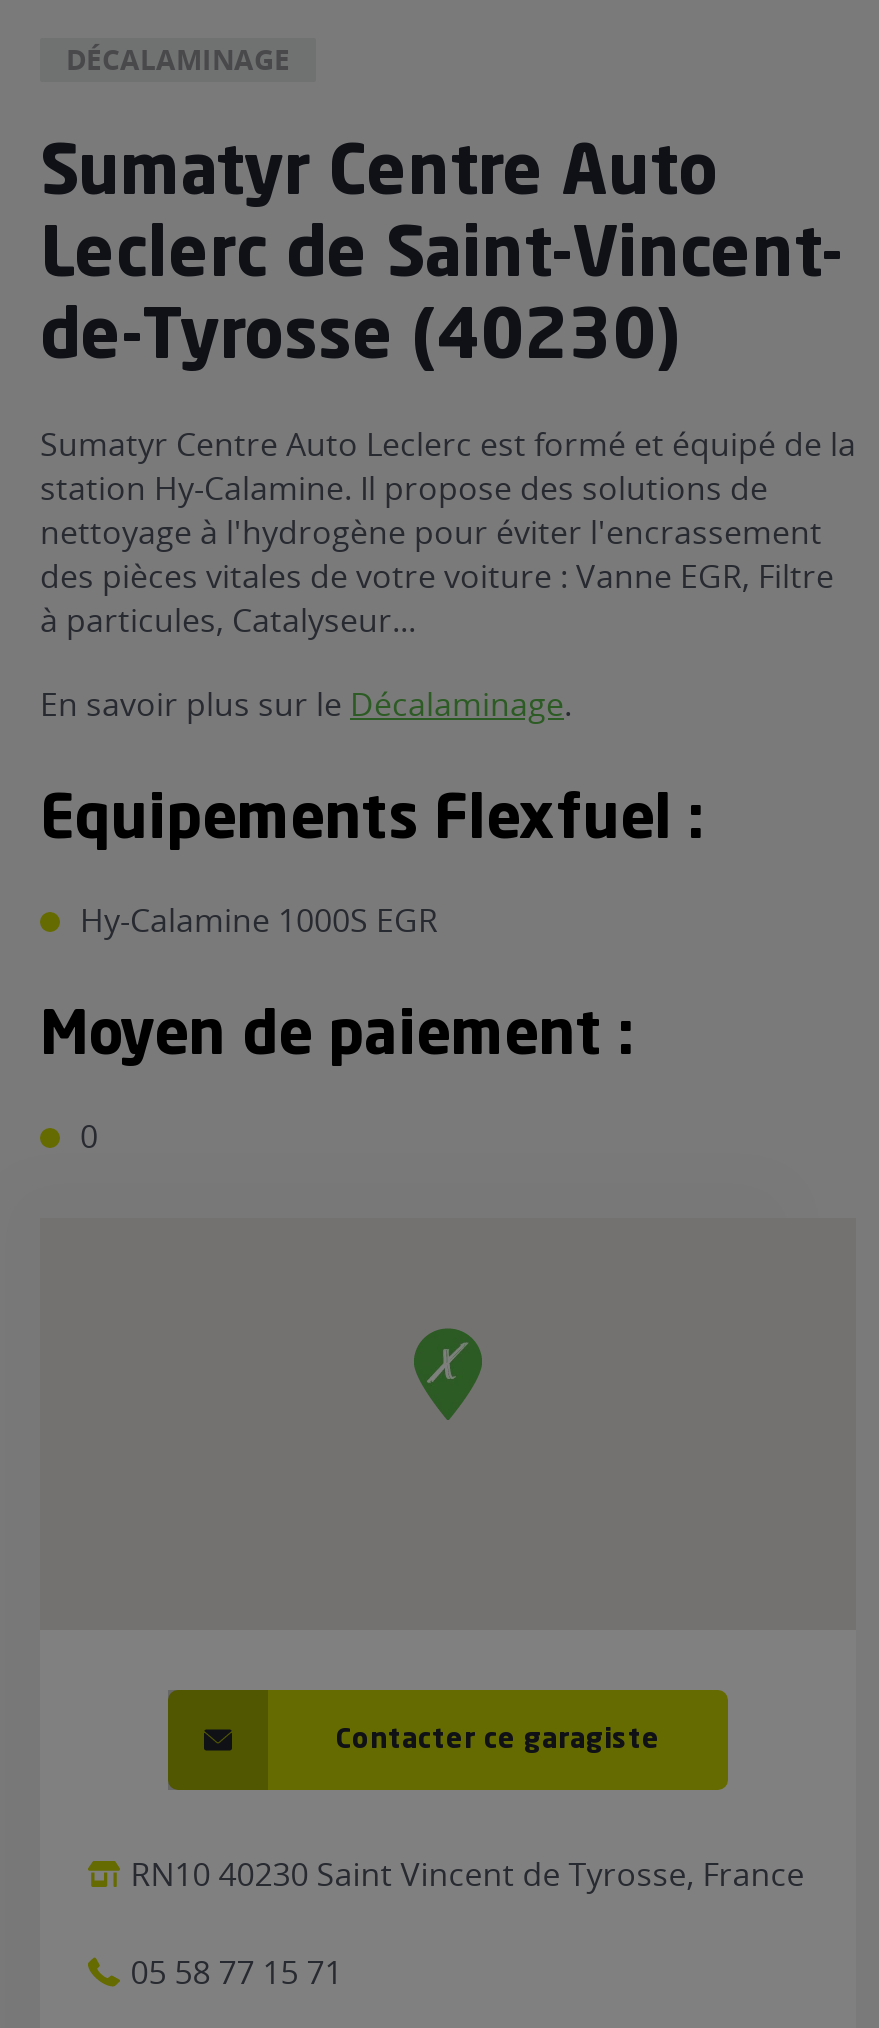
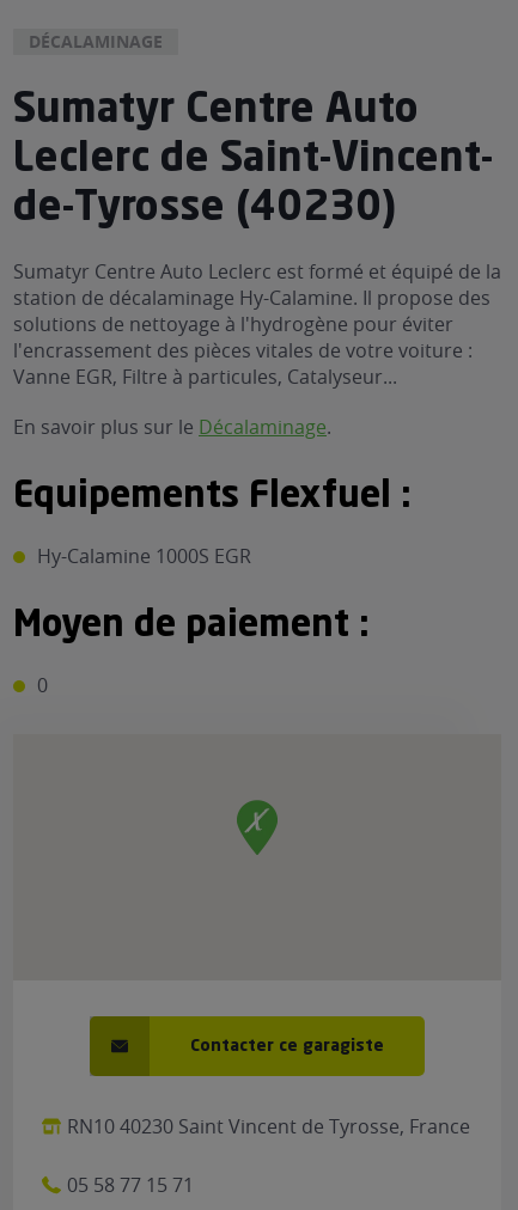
- station Hy-Calamine. Il propose des solutions de
- nettoyage à l'hydrogène pour éviter l'encrassement
- des pièces vitales de votre voiture : Vanne EGR, Filtre
- à particules, Catalyseur...
+ station de décalaminage Hy-Calamine. Il propose des
+ solutions de nettoyage à l'hydrogène pour éviter
+ l'encrassement des pièces vitales de votre voiture :
+ Vanne EGR, Filtre à particules, Catalyseur...
